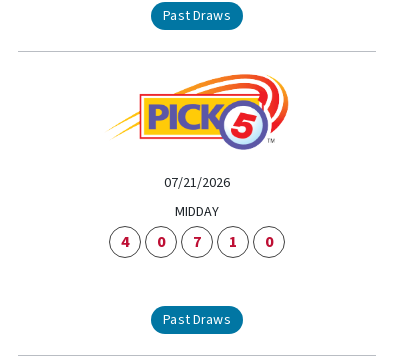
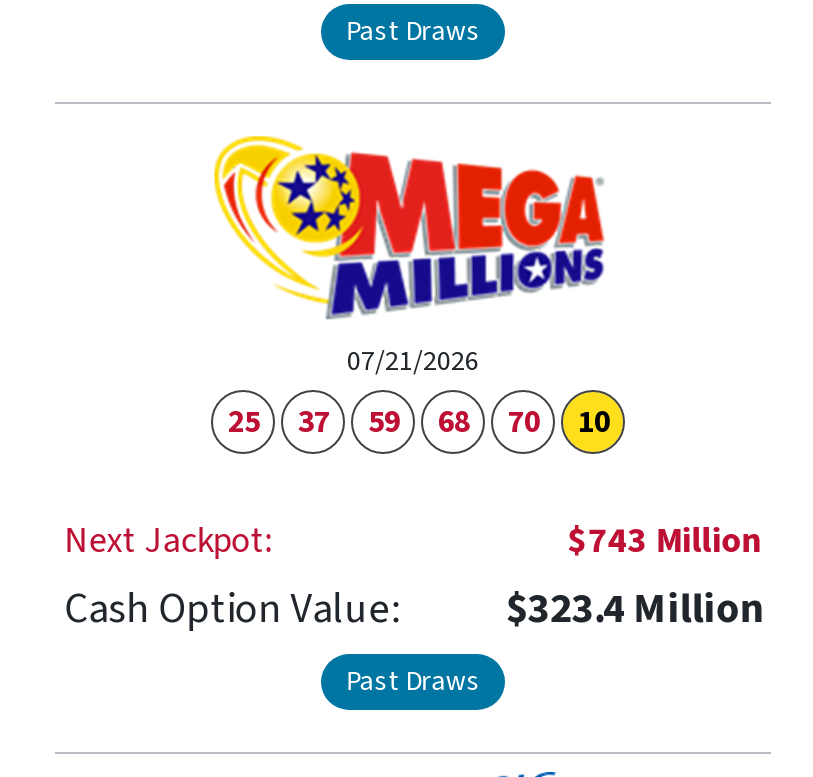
- [image]
+ [image]

- MIDDAY
- 4
- 0
- 7
- 1
- 0
+ 25
+ 37
+ 59
+ 68
+ 70
+ 10
+ Next Jackpot:
+ $743 Million
+ Cash Option Value:
+ $323.4 Million
